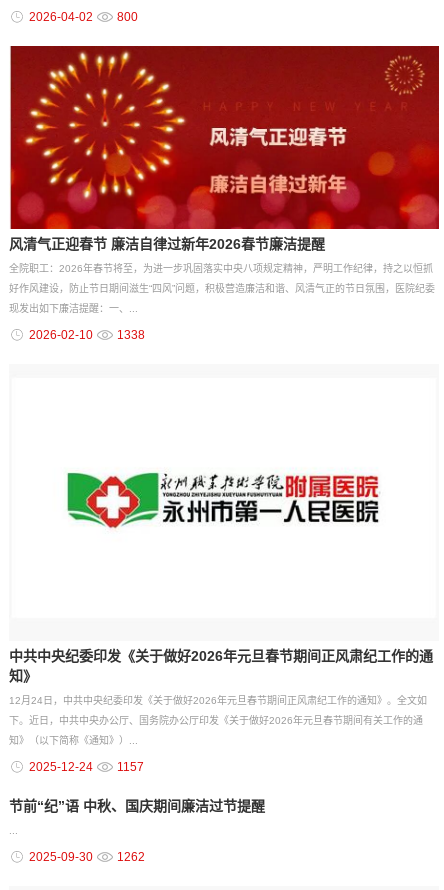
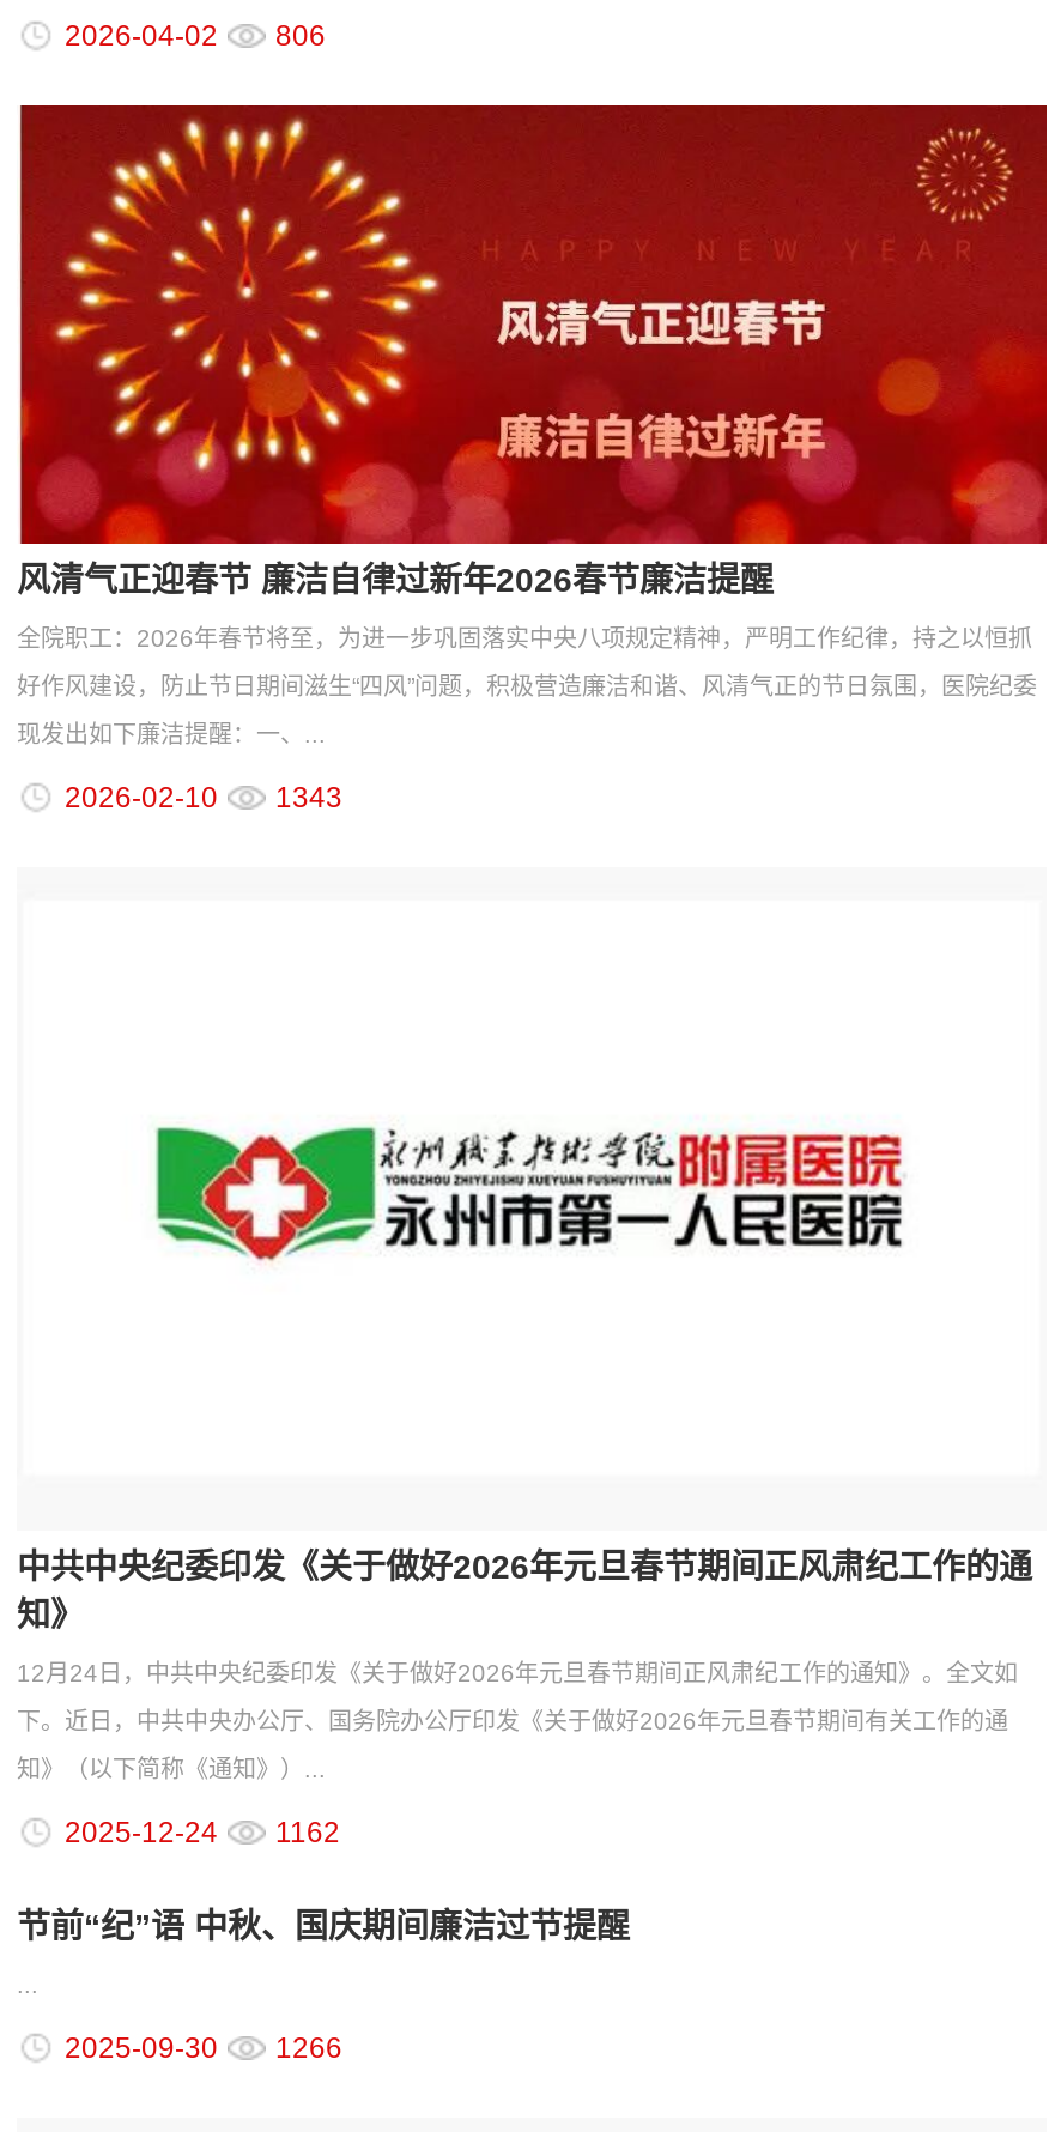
- 2026-04-02 800
+ 2026-04-02 806

- 2026-02-10 1338
+ 2026-02-10 1343

- 2025-12-24 1157
+ 2025-12-24 1162

- 2025-09-30 1262
+ 2025-09-30 1266
